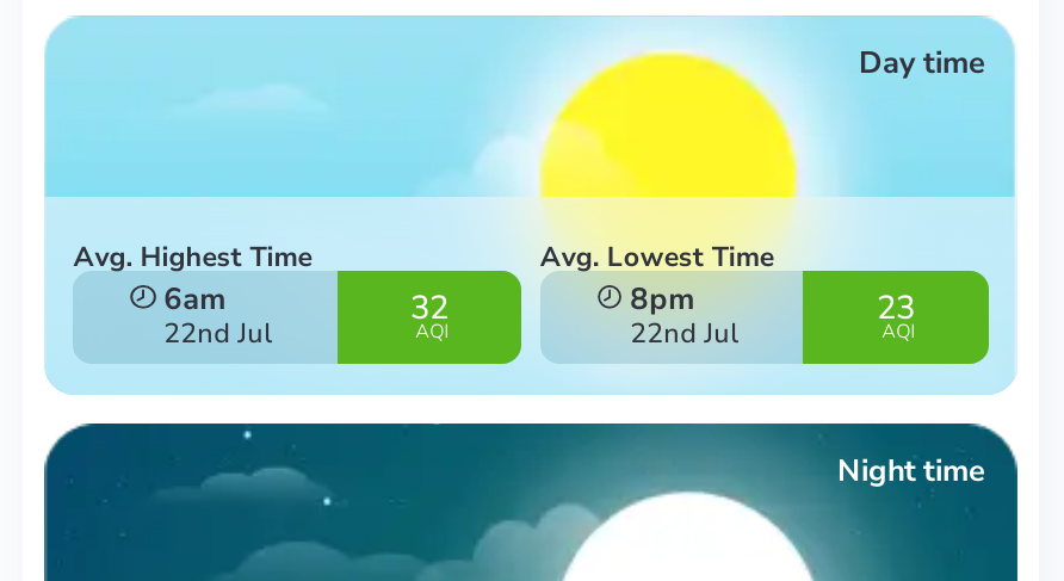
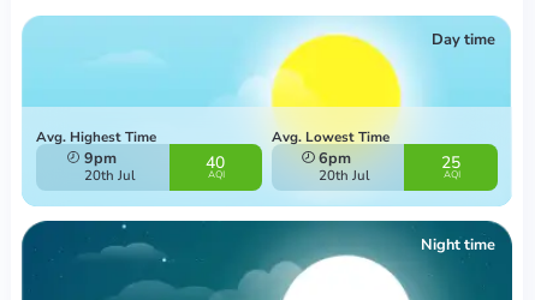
- 6am
- 22nd Jul
+ 9pm
+ 20th Jul

- 32
+ 40

- 8pm
- 22nd Jul
+ 6pm
+ 20th Jul

- 23
+ 25
